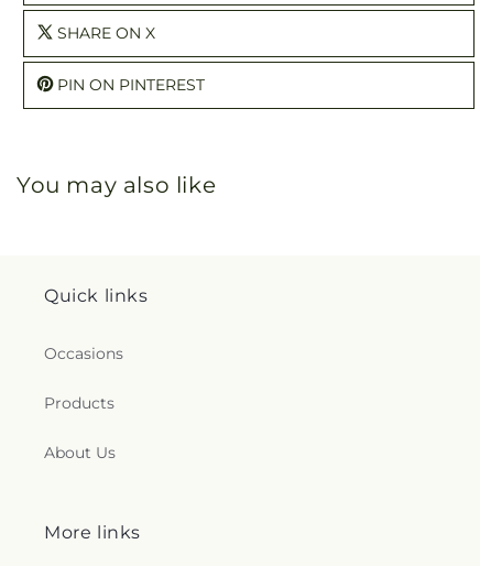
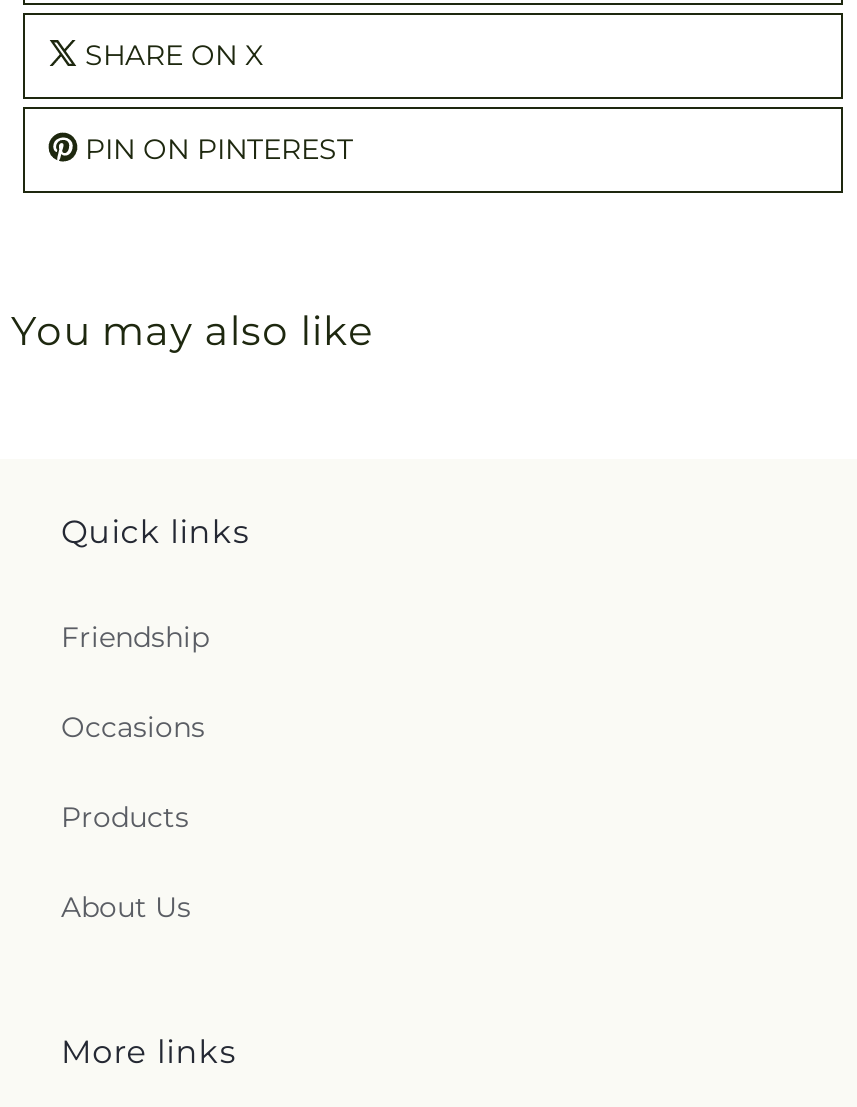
+ Friendship
